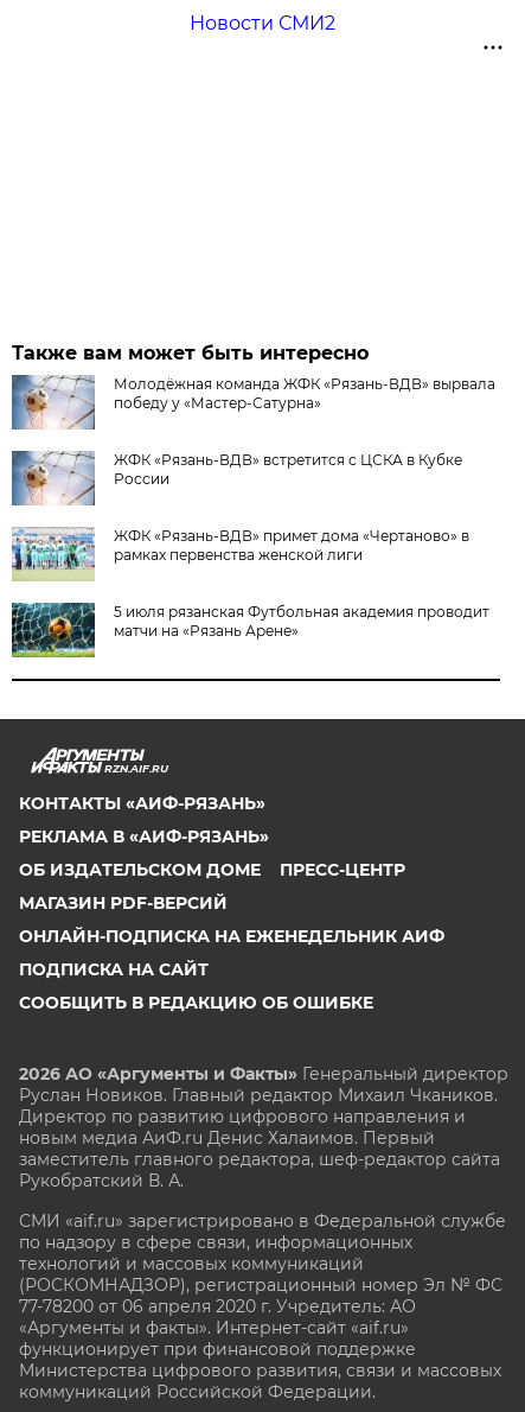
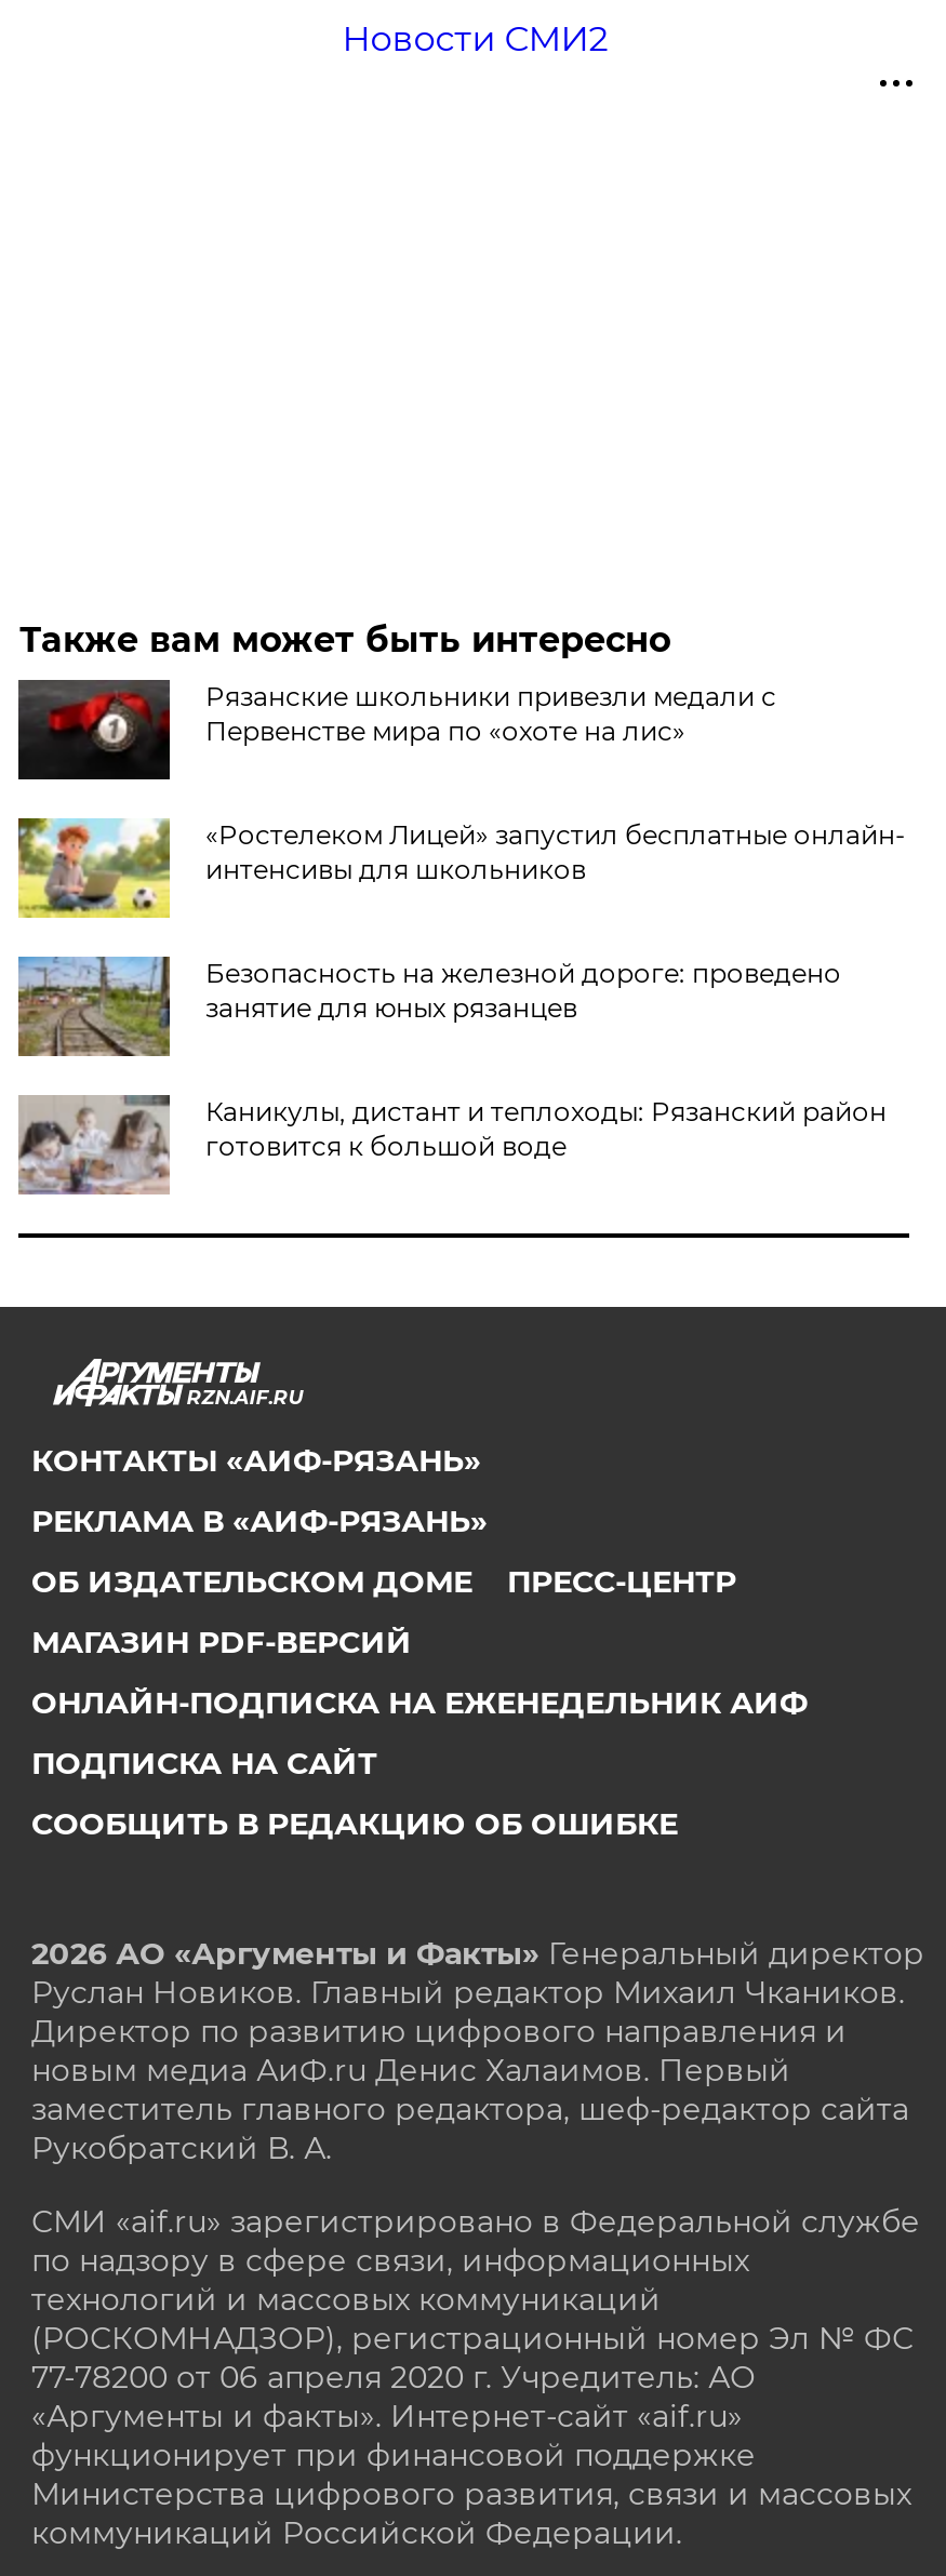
- [image]
- Молодёжная команда ЖФК «Рязань-ВДВ» вырвала
- победу у «Мастер-Сатурна»
+ [image]
+ Рязанские школьники привезли медали с
+ Первенстве мира по «охоте на лис»

- [image]
- ЖФК «Рязань-ВДВ» встретится с ЦСКА в Кубке
- России
+ [image]
+ «Ростелеком Лицей» запустил бесплатные онлайн-
+ интенсивы для школьников

- [image]
- ЖФК «Рязань-ВДВ» примет дома «Чертаново» в
- рамках первенства женской лиги
+ [image]
+ Безопасность на железной дороге: проведено
+ занятие для юных рязанцев

- [image]
- 5 июля рязанская Футбольная академия проводит
- матчи на «Рязань Арене»
+ [image]
+ Каникулы, дистант и теплоходы: Рязанский район
+ готовится к большой воде
